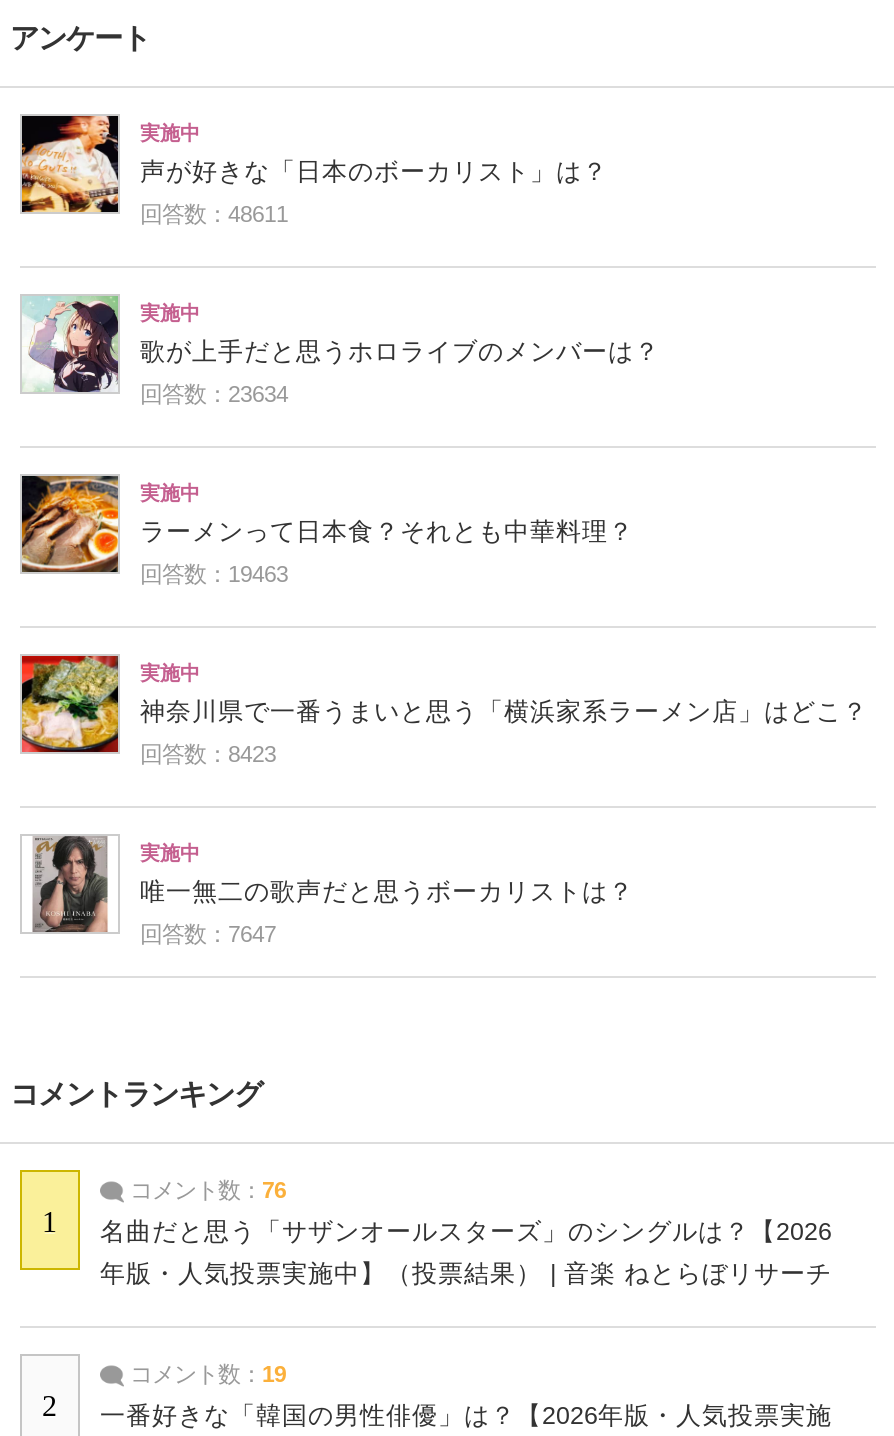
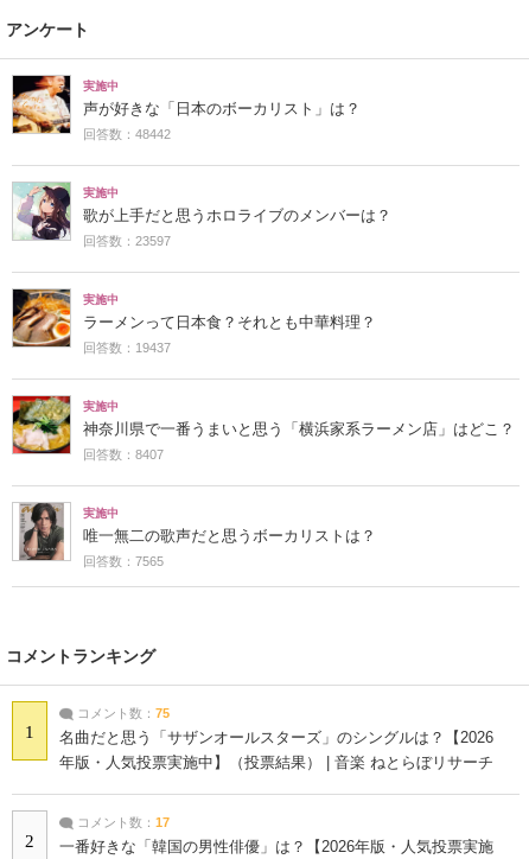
- 回答数：48611
+ 回答数：48442

- 回答数：23634
+ 回答数：23597

- 回答数：19463
+ 回答数：19437

- 回答数：8423
+ 回答数：8407

- 回答数：7647
+ 回答数：7565

- コメント数：76
+ コメント数：75

- コメント数：19
+ コメント数：17
